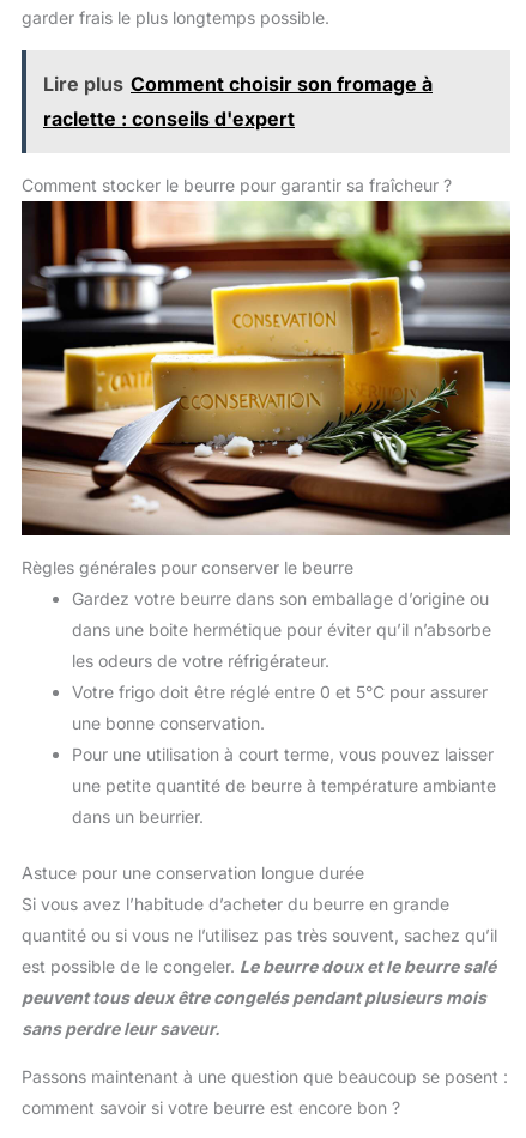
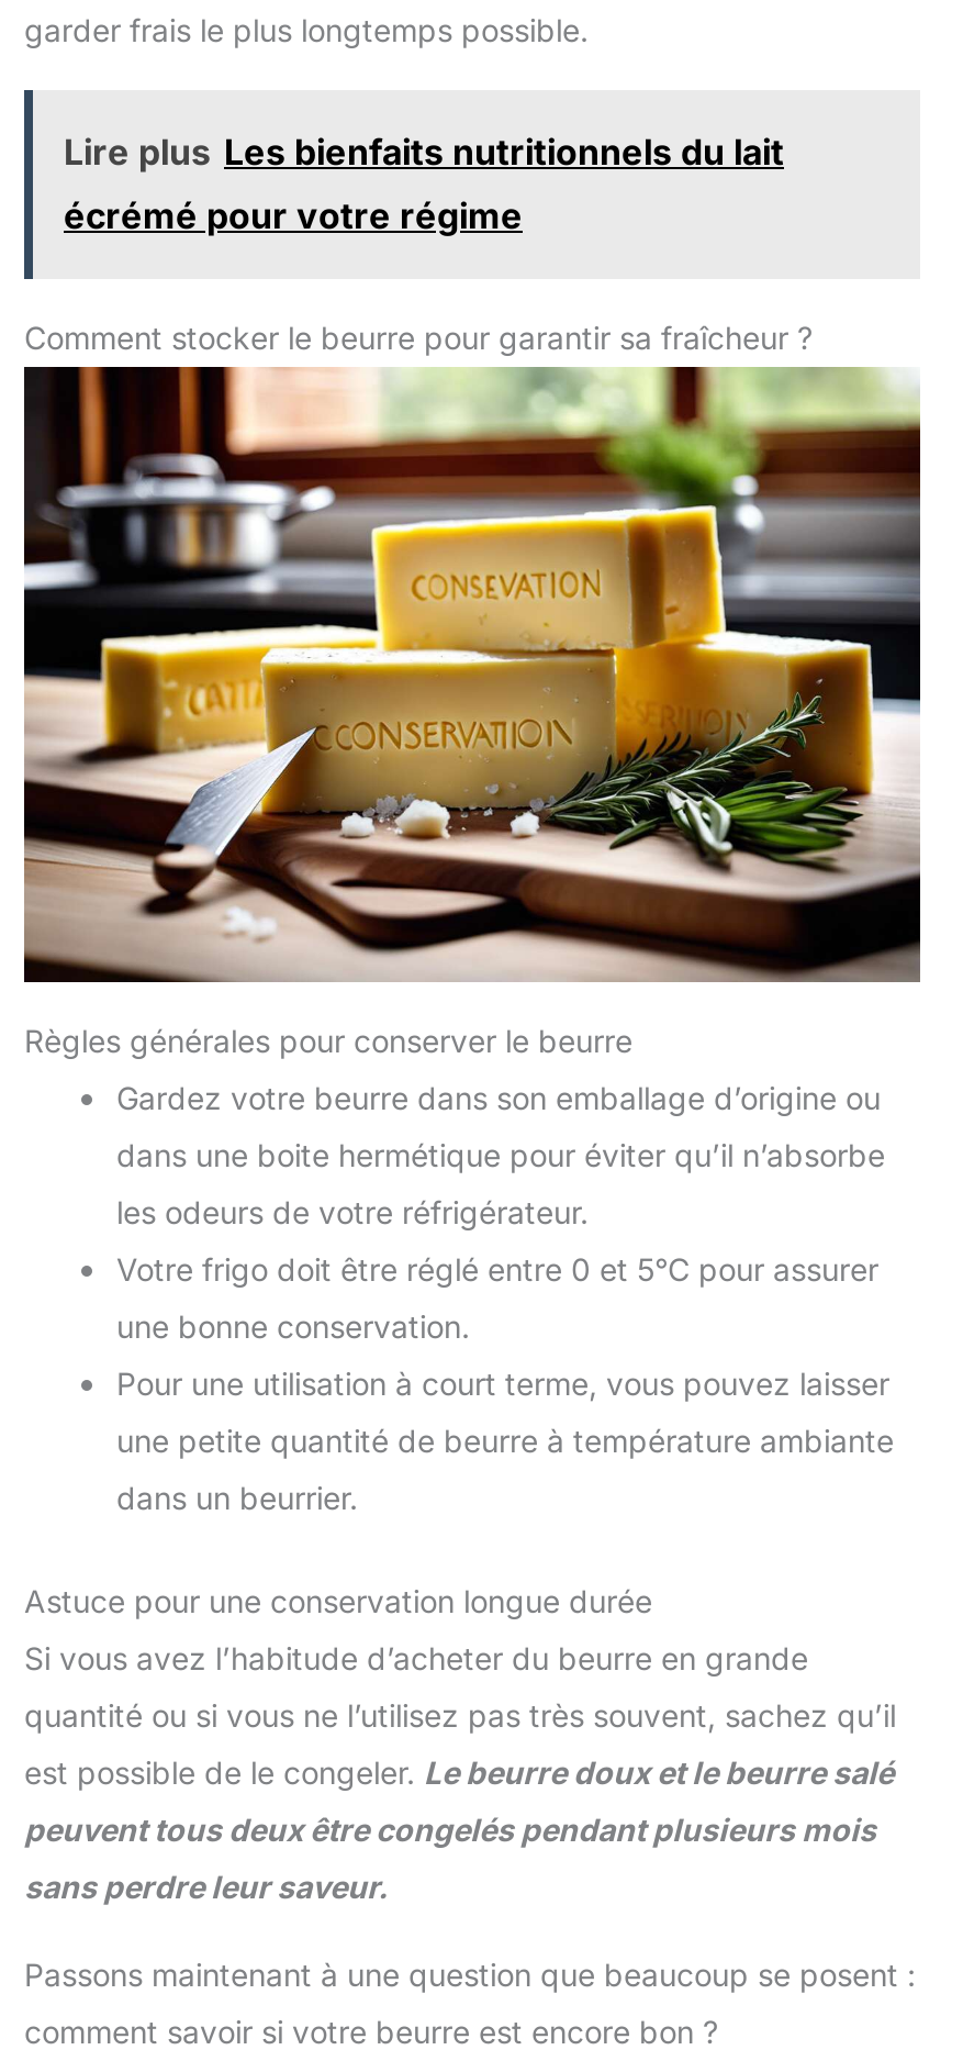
- Lire plus Comment choisir son fromage à
- raclette : conseils d'expert
+ Lire plus Les bienfaits nutritionnels du lait
+ écrémé pour votre régime
